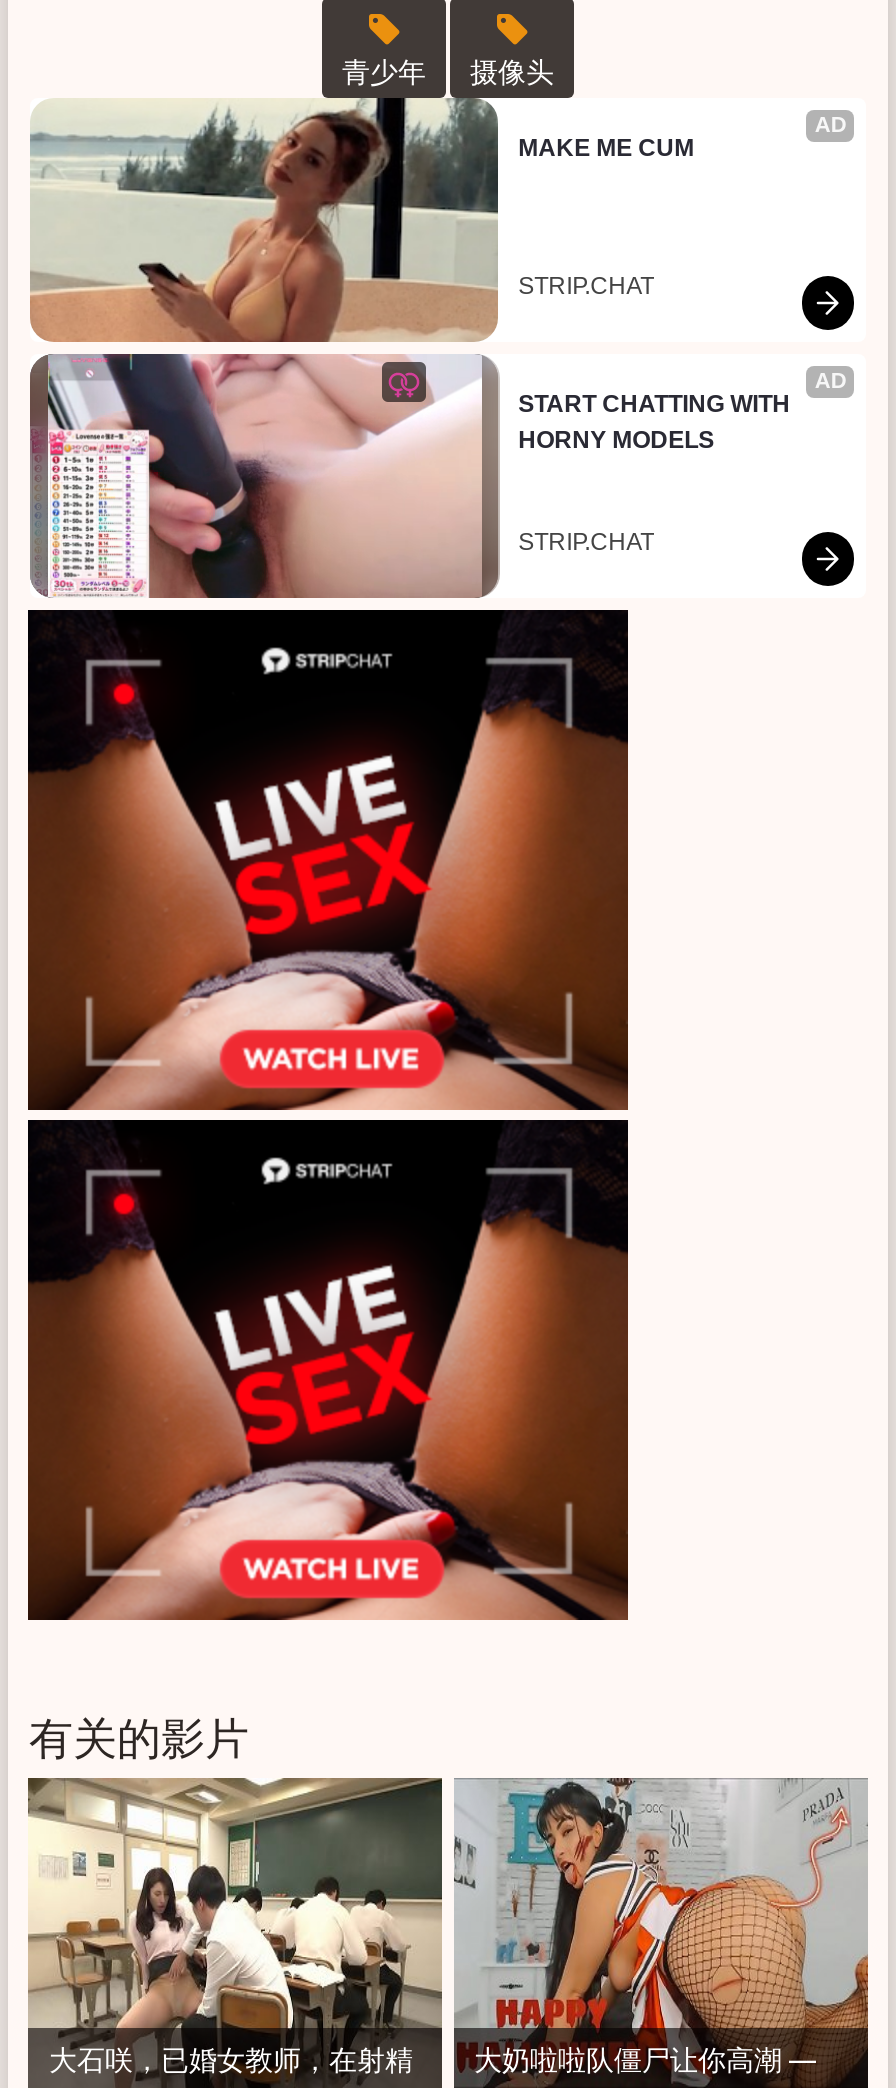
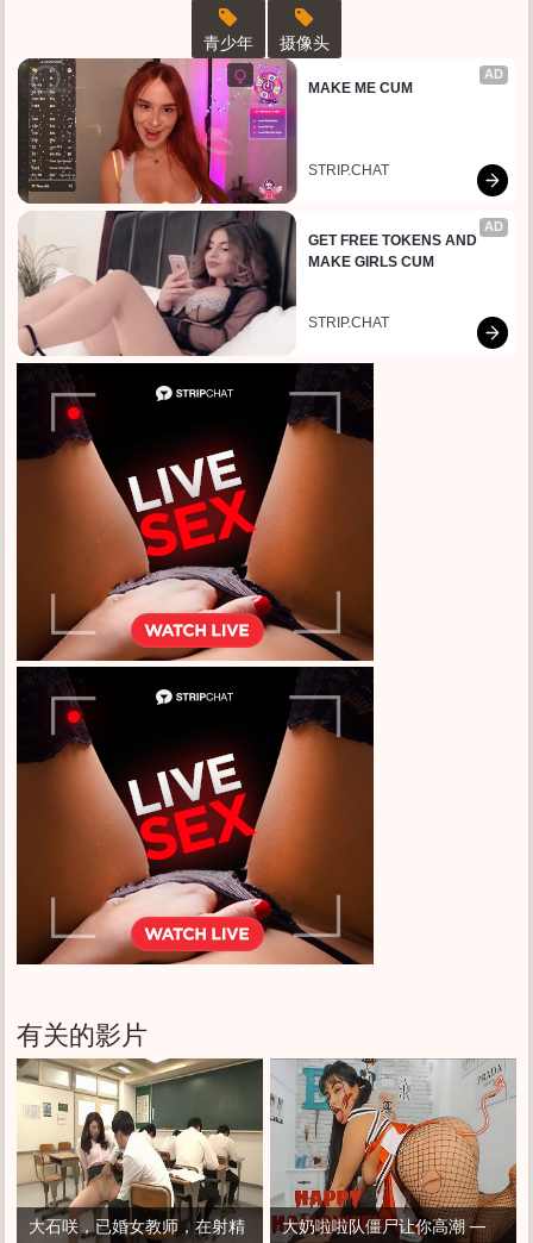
- [image]
- START CHATTING WITH
- HORNY MODELS
+ [image]
+ GET FREE TOKENS AND
+ MAKE GIRLS CUM
